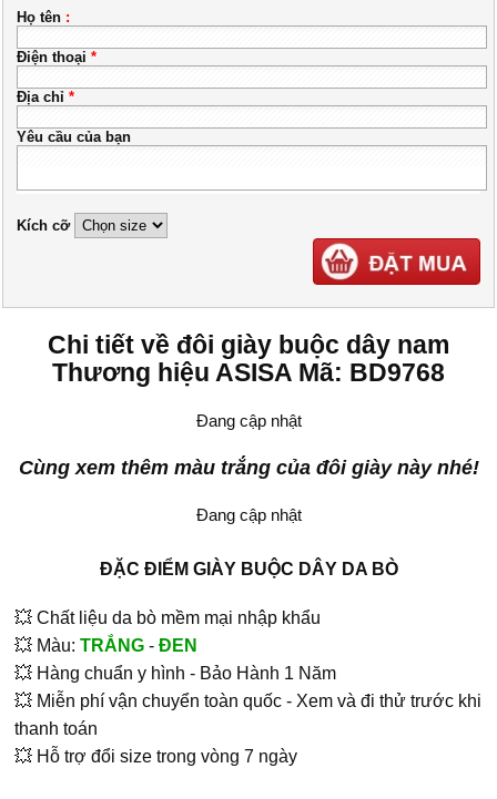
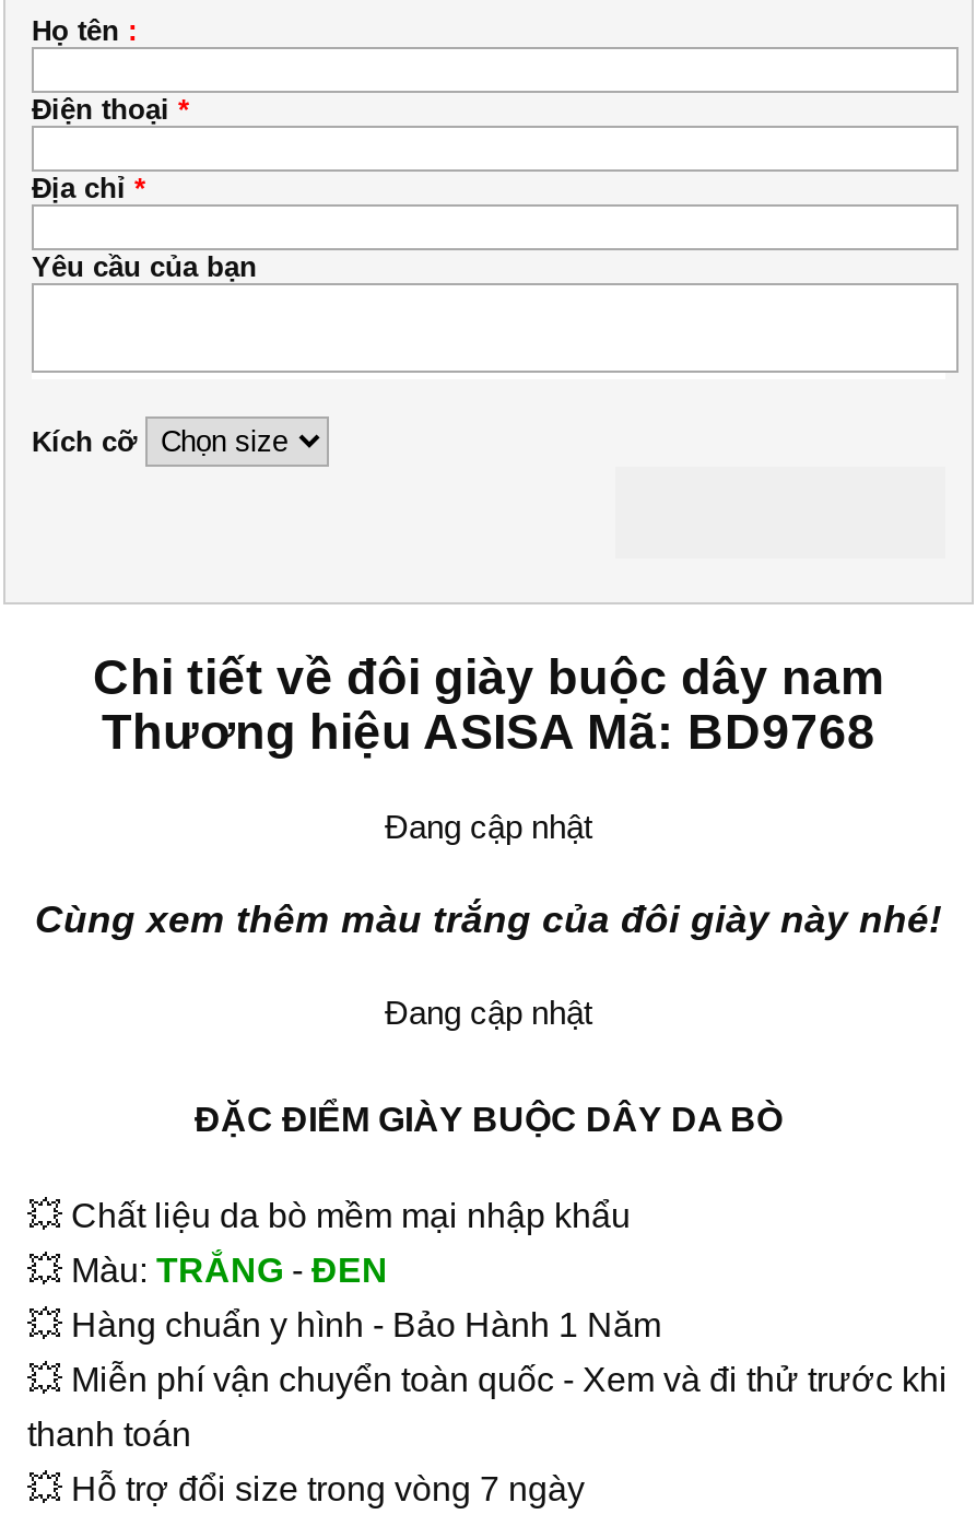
- [image]
